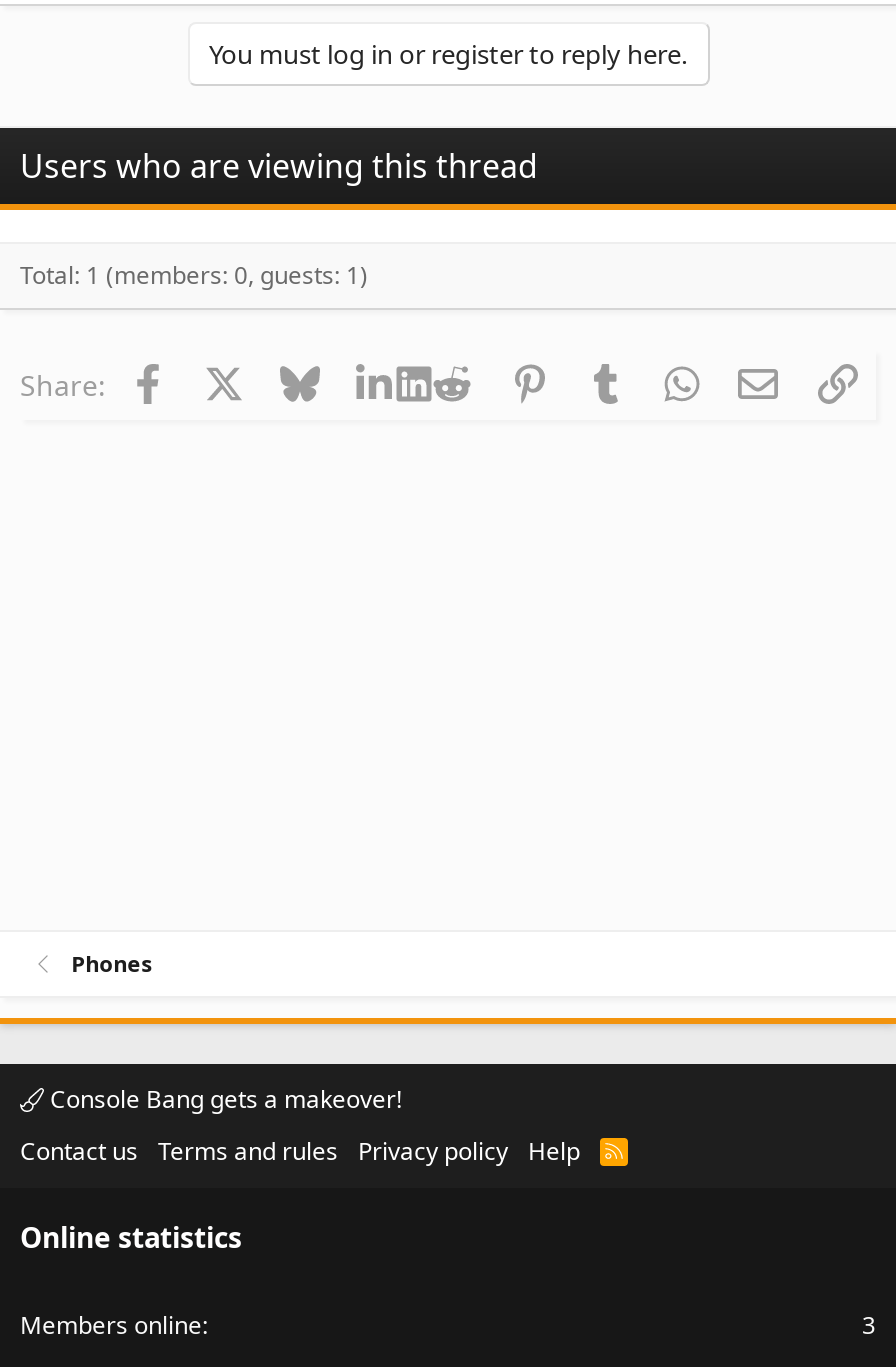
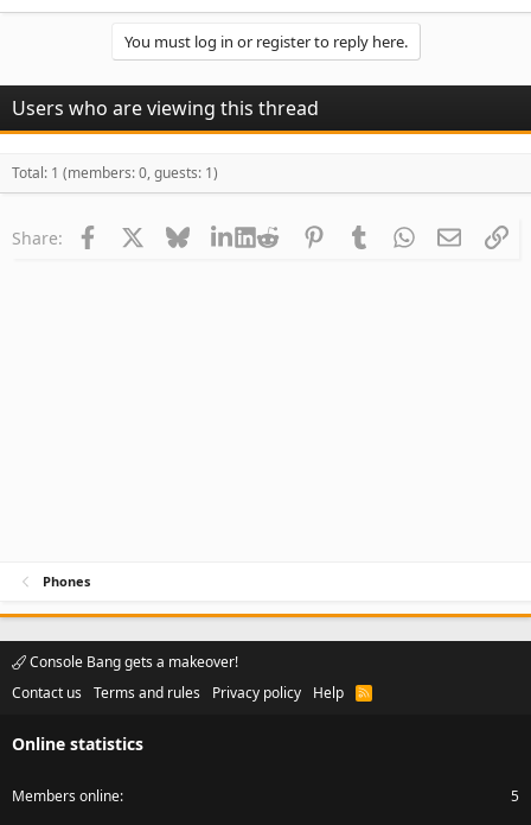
- 3
+ 5
